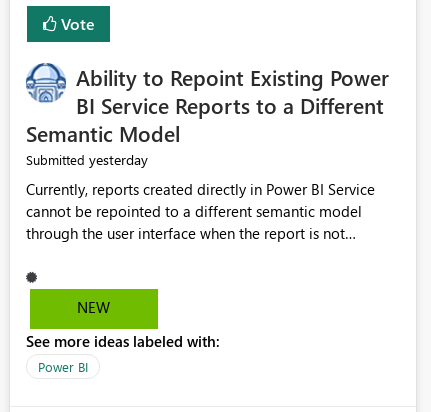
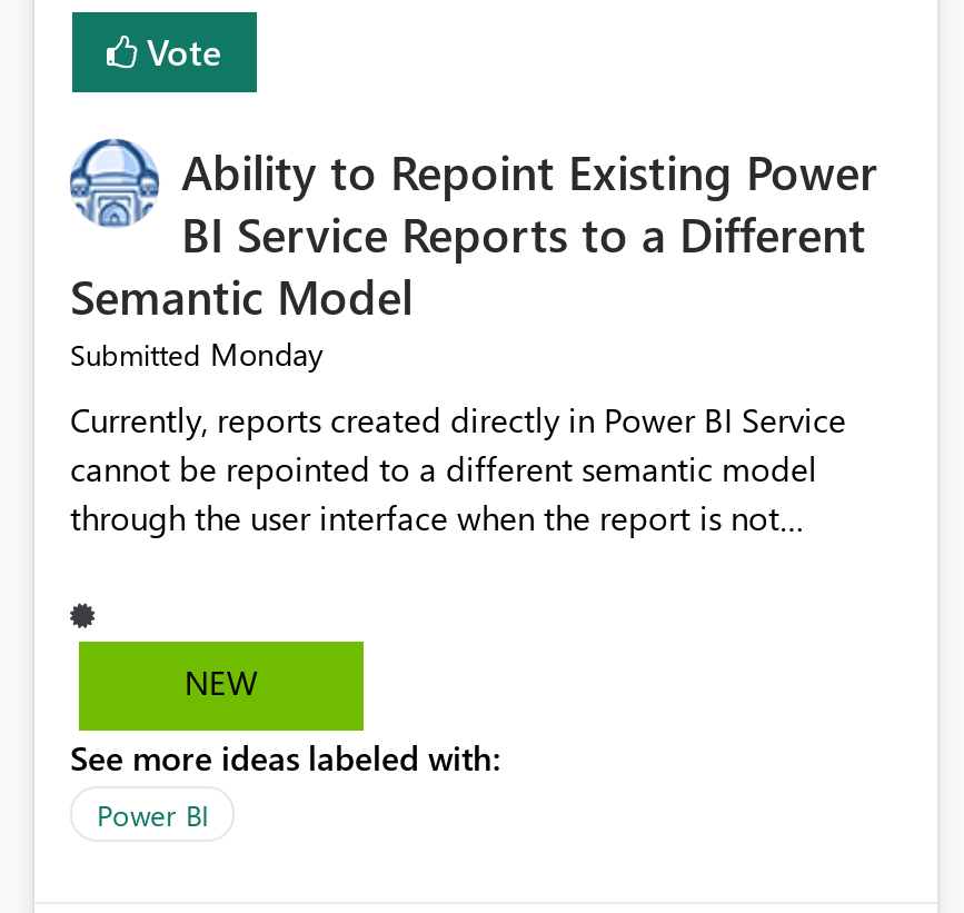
- Submitted yesterday
+ Submitted Monday
